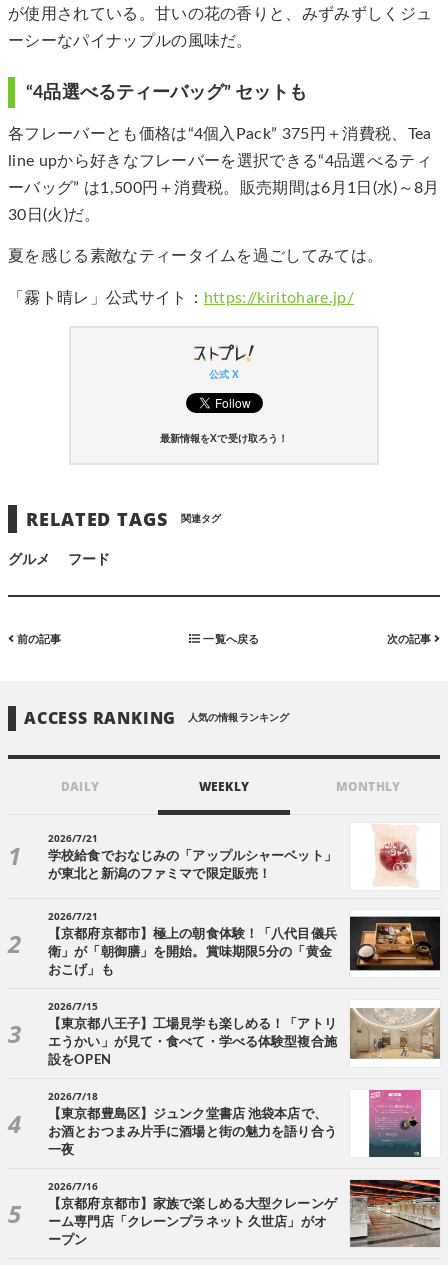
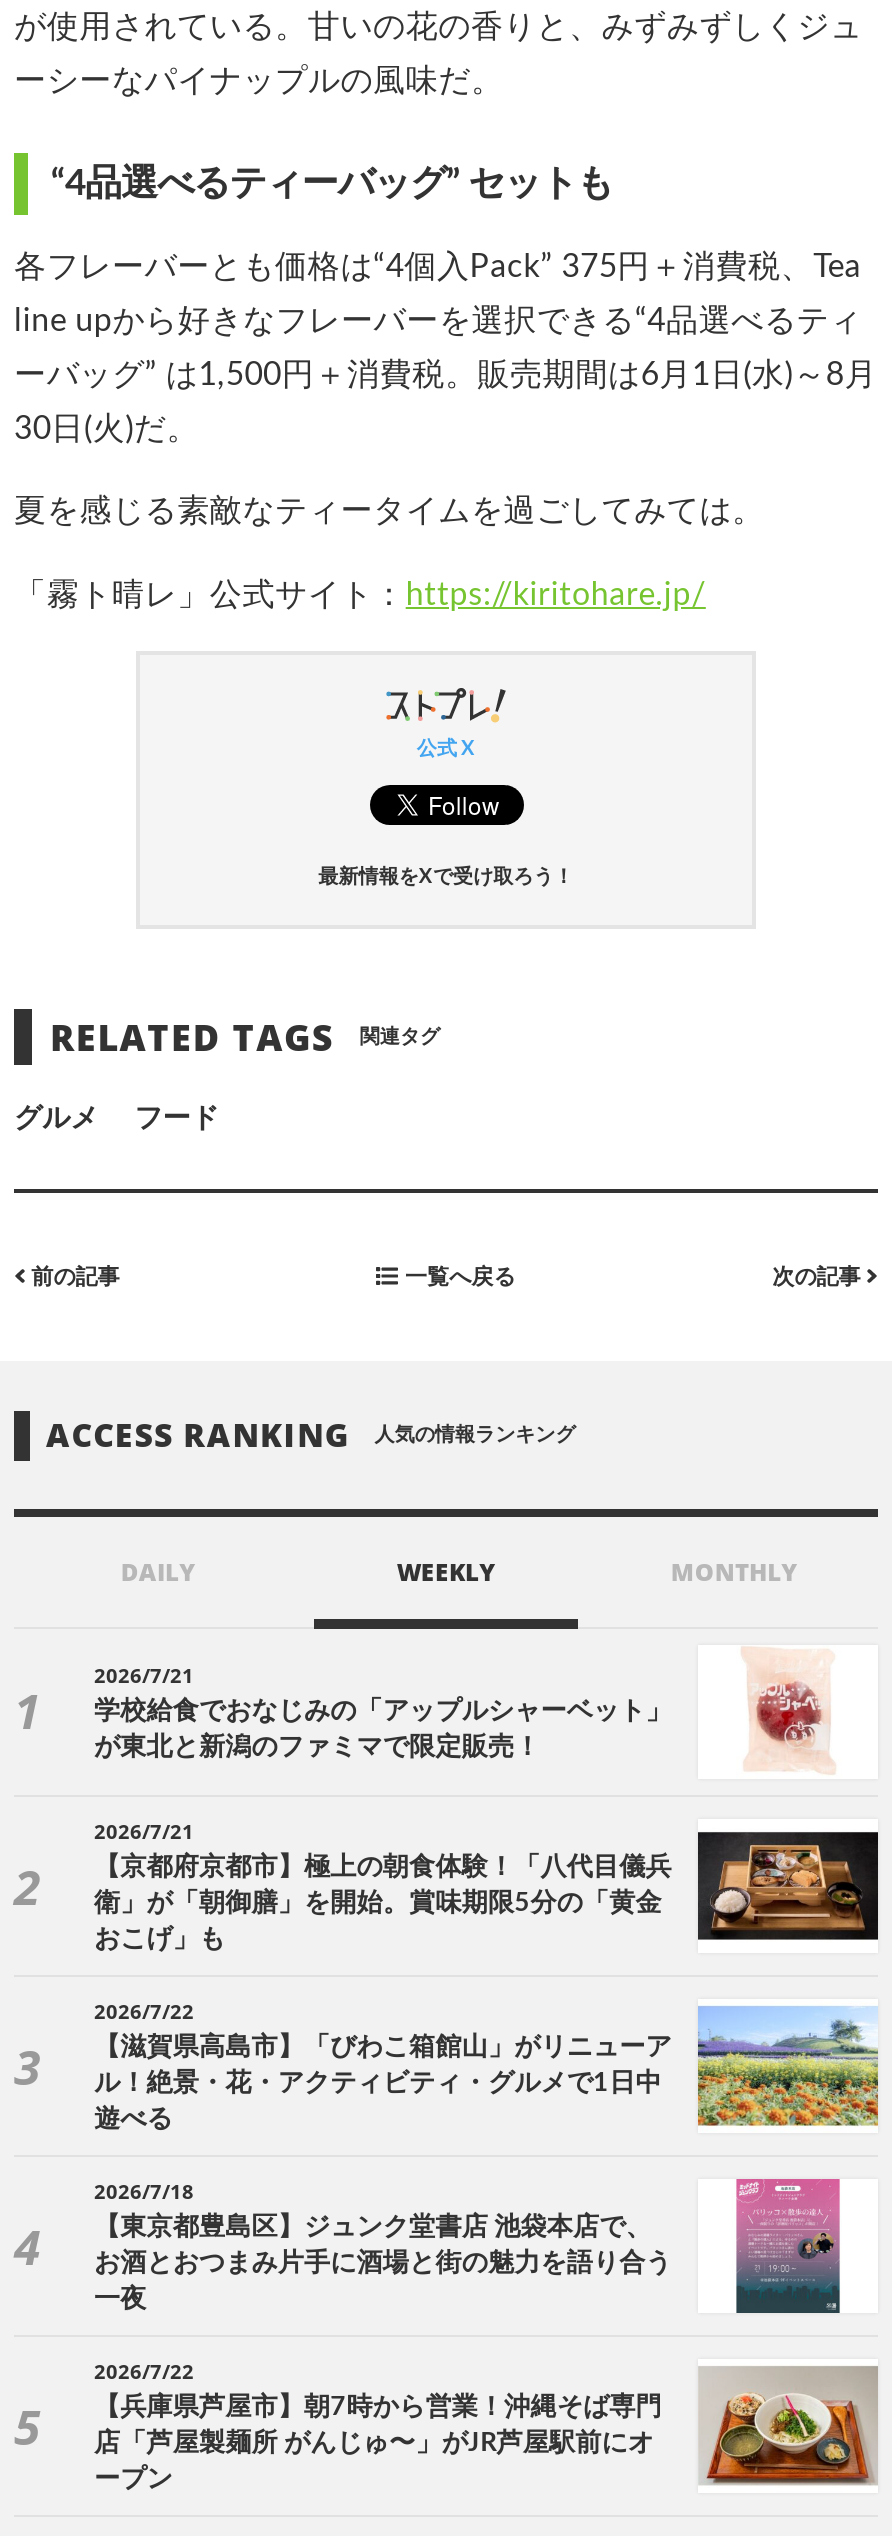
- [image]
- 2026/7/15
- 【東京都八王子】工場見学も楽しめる！「アトリ
- エうかい」が見て・食べて・学べる体験型複合施
- 設をOPEN
+ [image]
+ 2026/7/22
+ 【滋賀県高島市】「びわこ箱館山」がリニューア
+ ル！絶景・花・アクティビティ・グルメで1日中
+ 遊べる

- 2026/7/16
+ 2026/7/22

- [image]
- 【京都府京都市】家族で楽しめる大型クレーンゲ
+ [image]
+ 【兵庫県芦屋市】朝7時から営業！沖縄そば専門

- ーム専門店「クレーンプラネット 久世店」がオ
+ 店「芦屋製麺所 がんじゅ〜」がJR芦屋駅前にオ
